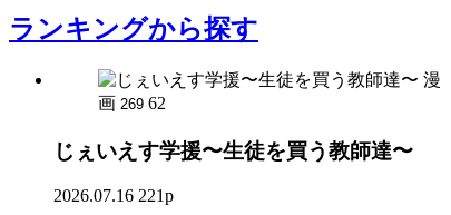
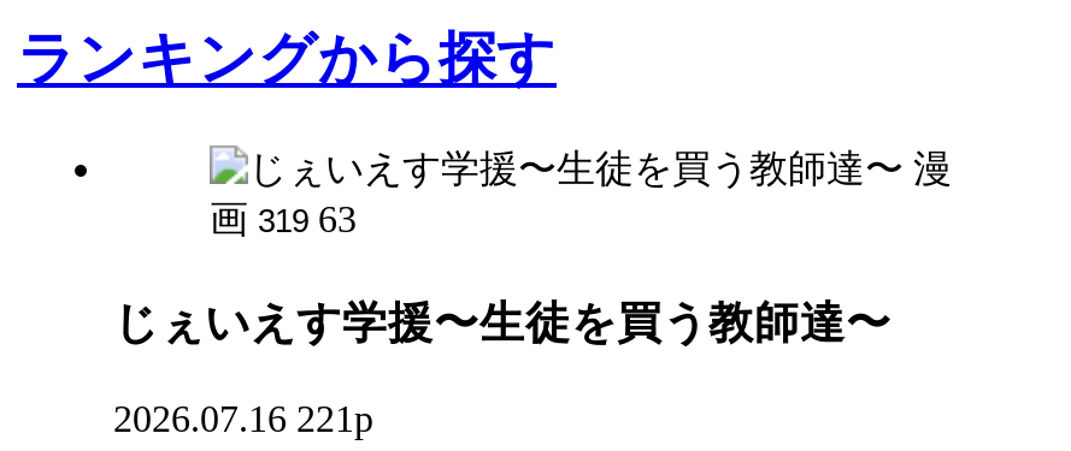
- 画 269 62
+ 画 319 63
